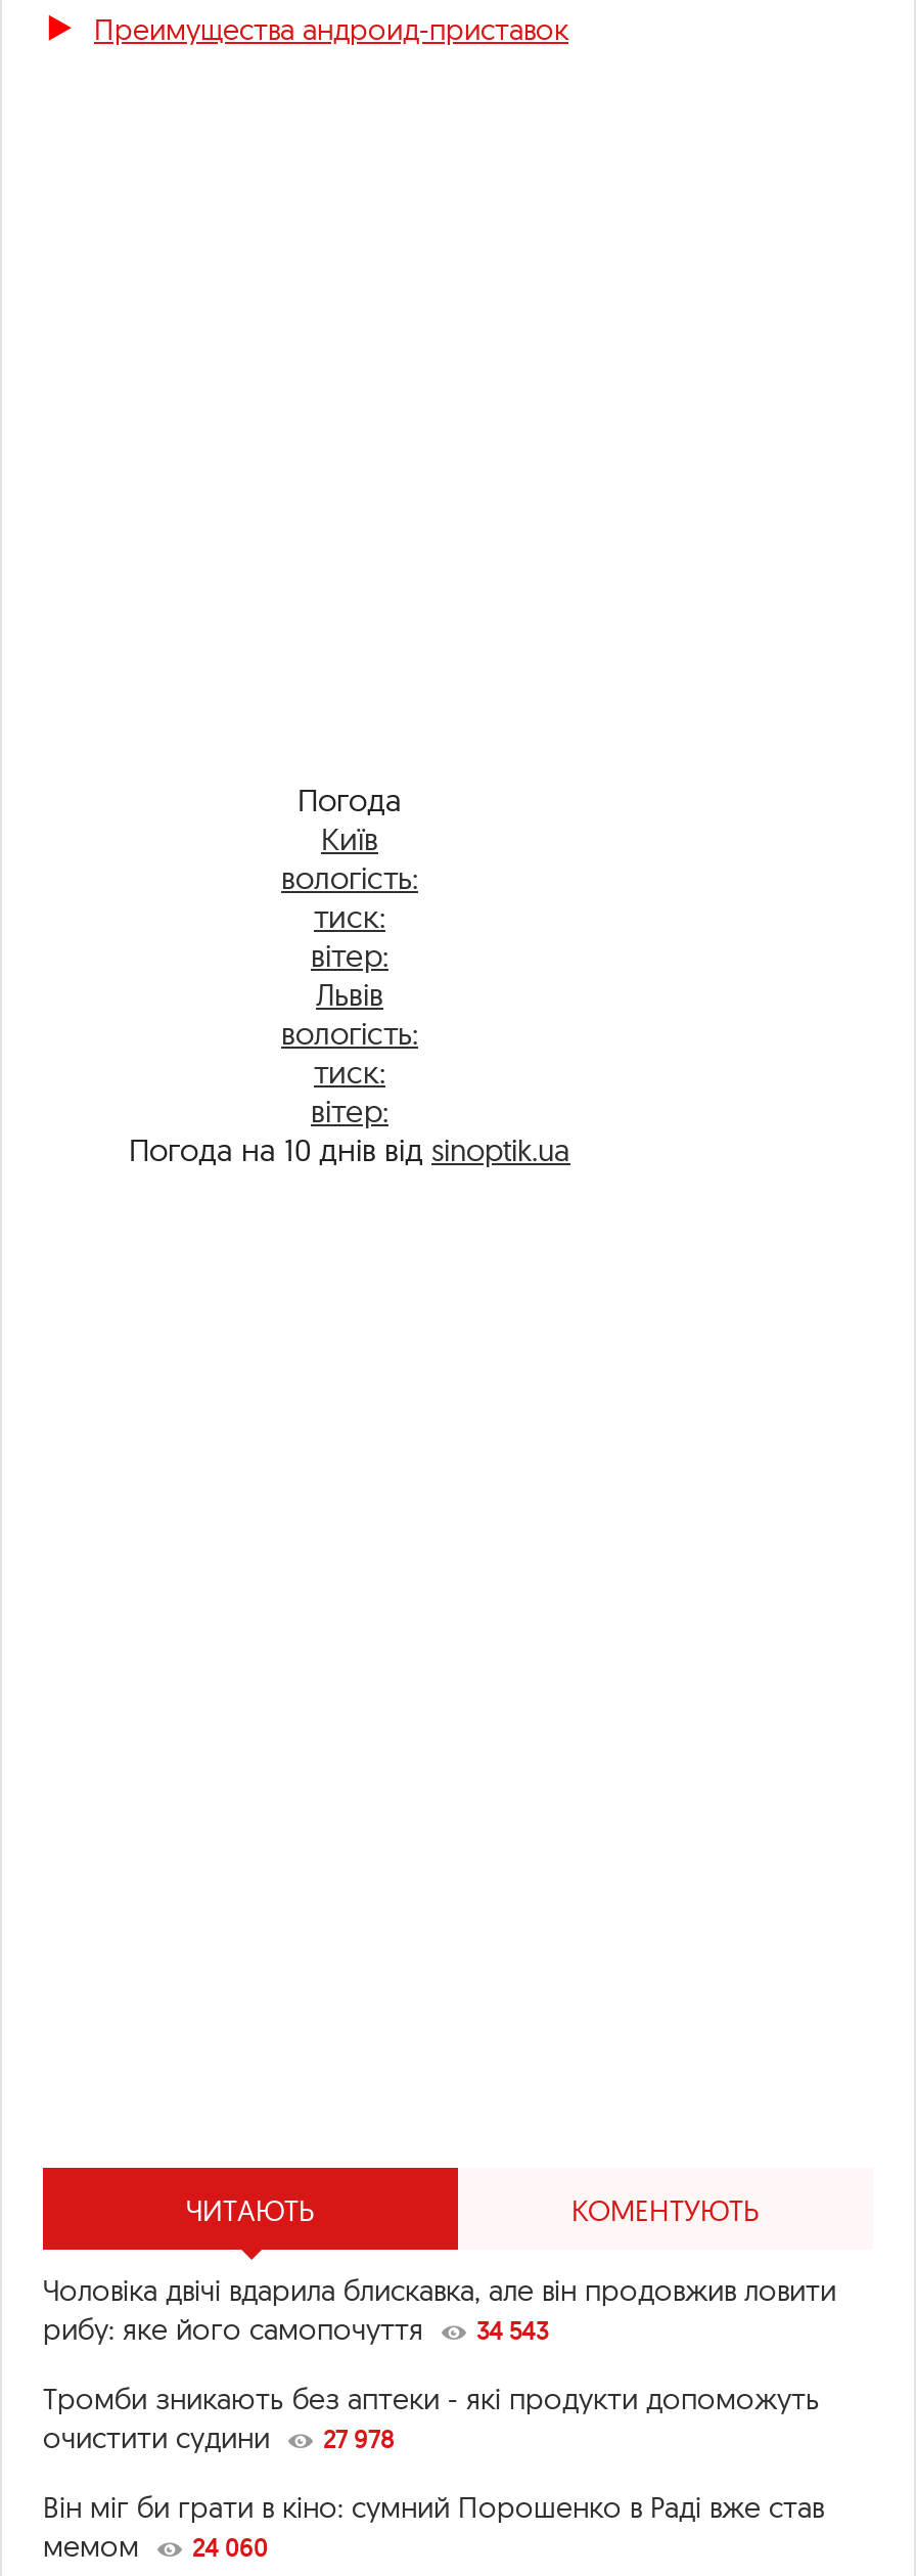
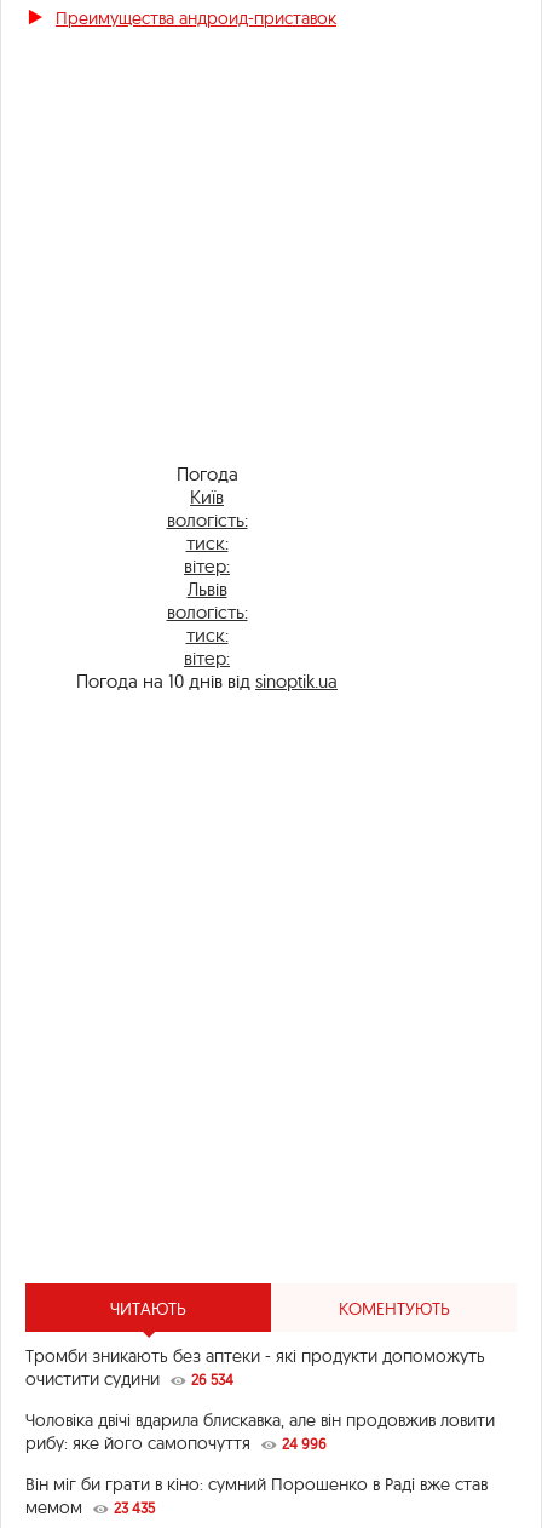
moved down: Чоловіка двічі вдарила блискавка, але він продовжив ловити | рибу: яке його самопочуття

- 34 543

moved up: Тромби зникають без аптеки - які продукти допоможуть | очистити судини

- 27 978
+ 26 534
+ 24 996

- мемом 24 060
+ мемом 23 435
